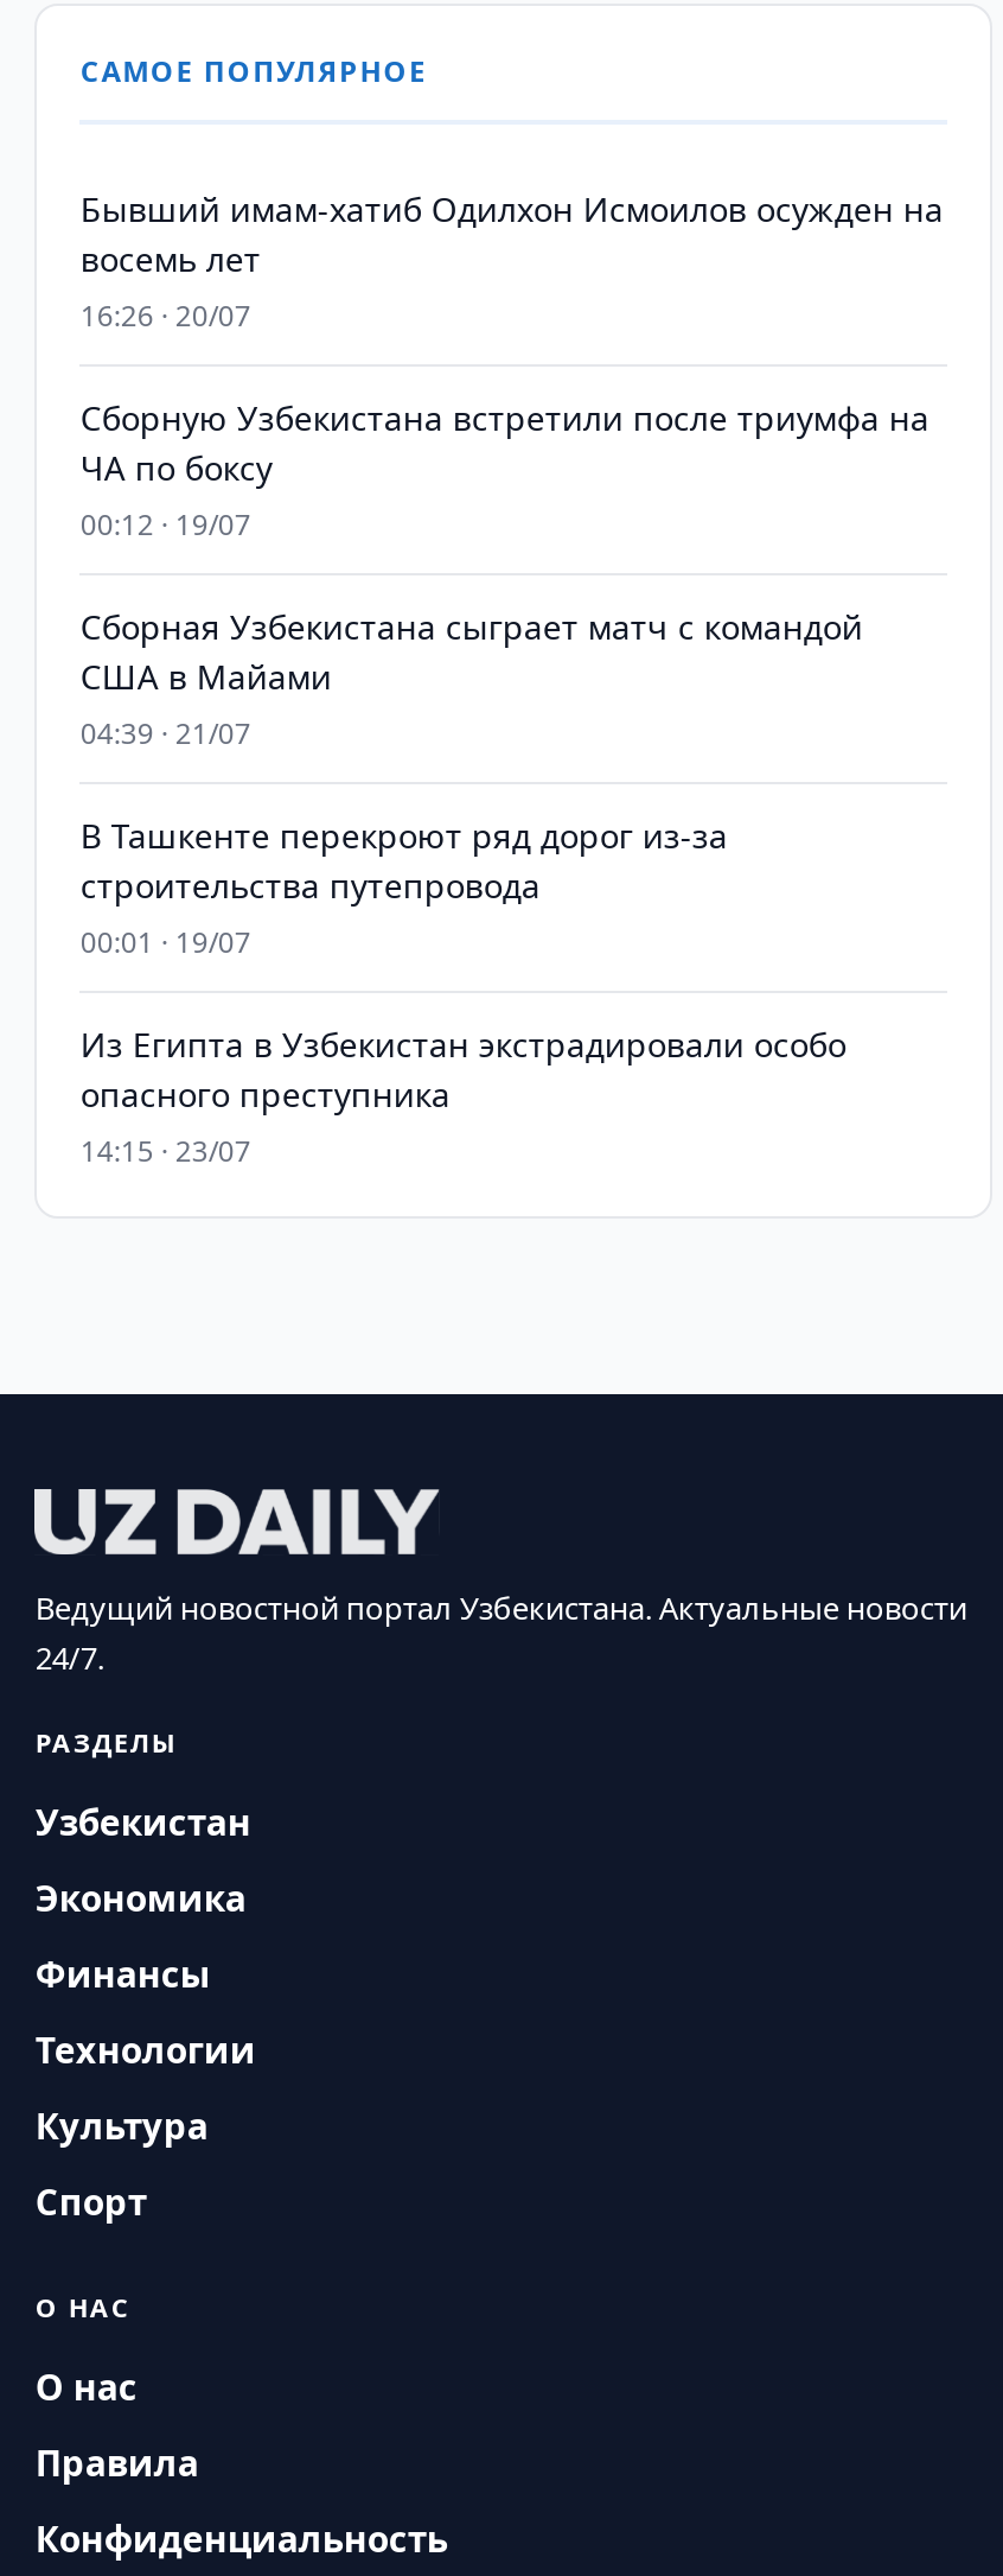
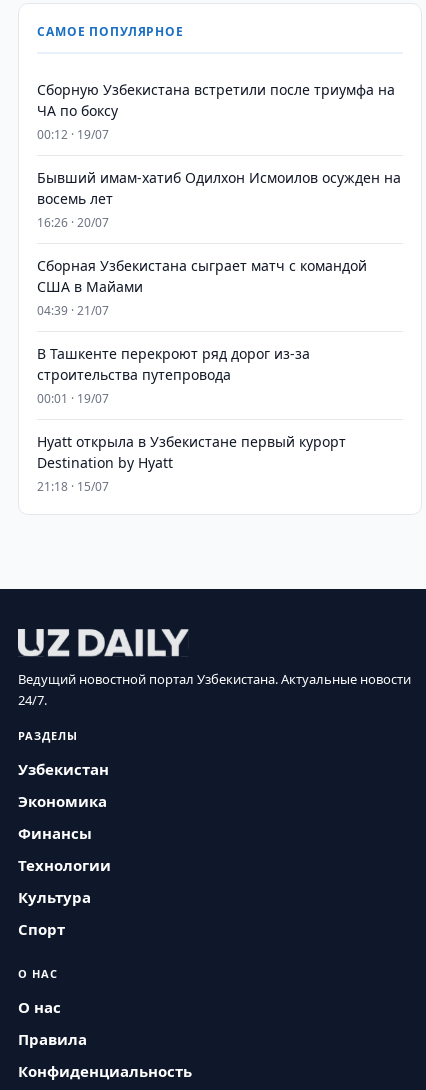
moved down: Бывший имам-хатиб Одилхон Исмоилов осужден на | восемь лет | 16:26 · 20/07

moved up: Сборную Узбекистана встретили после триумфа на | ЧА по боксу | 00:12 · 19/07

- Из Египта в Узбекистан экстрадировали особо
- опасного преступника
- 14:15 · 23/07
+ Hyatt открыла в Узбекистане первый курорт
+ Destination by Hyatt
+ 21:18 · 15/07
